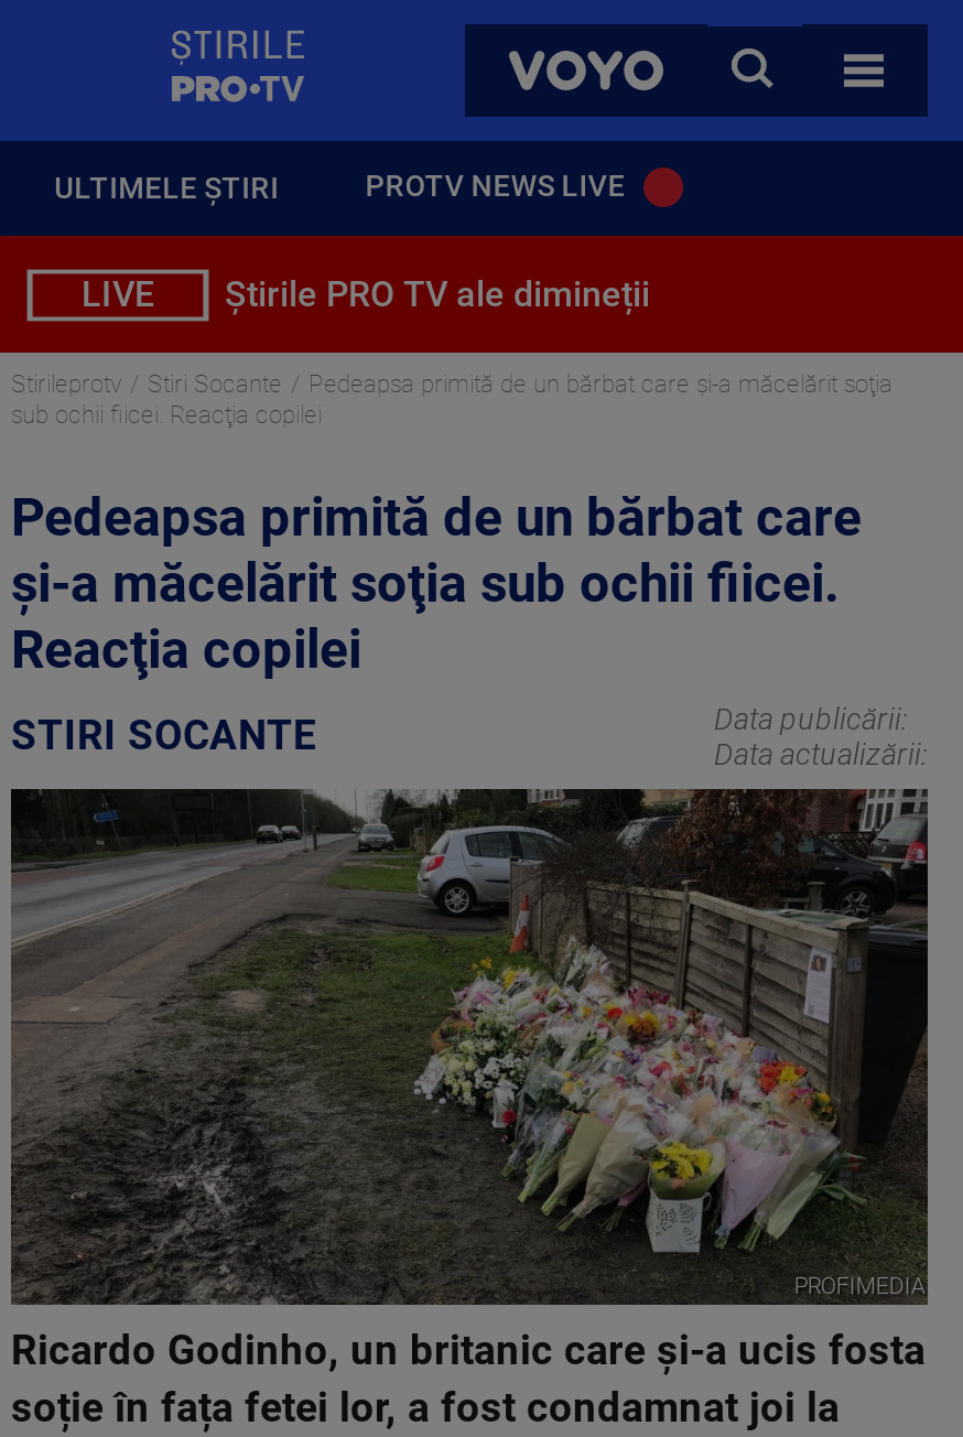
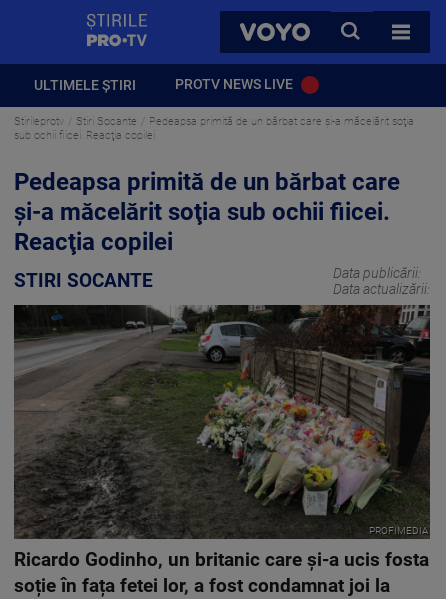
- LIVE
- Știrile PRO TV ale dimineții
